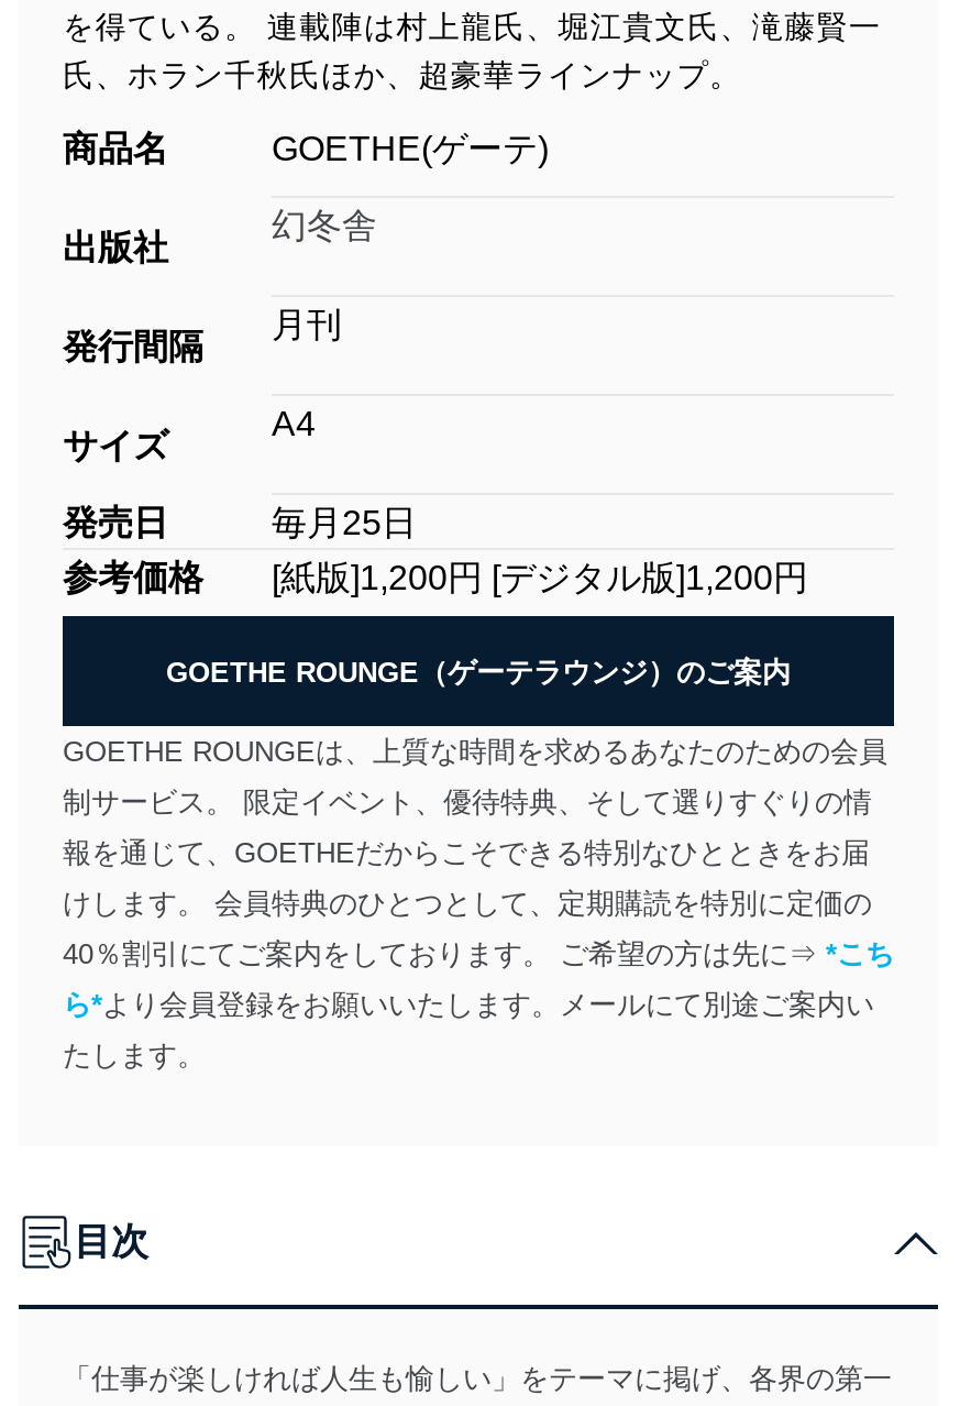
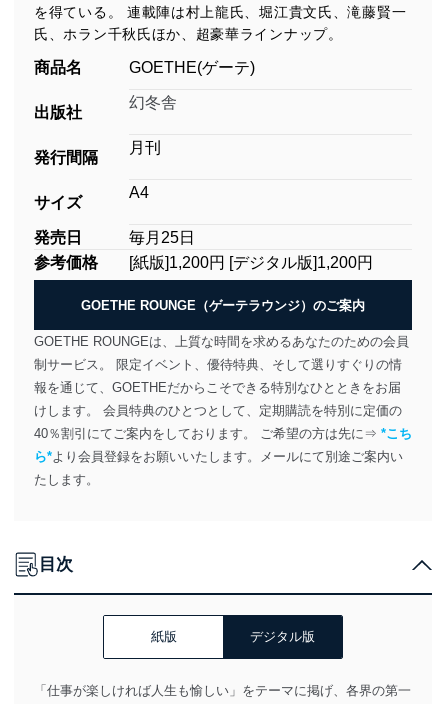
+ 紙版
+ デジタル版
